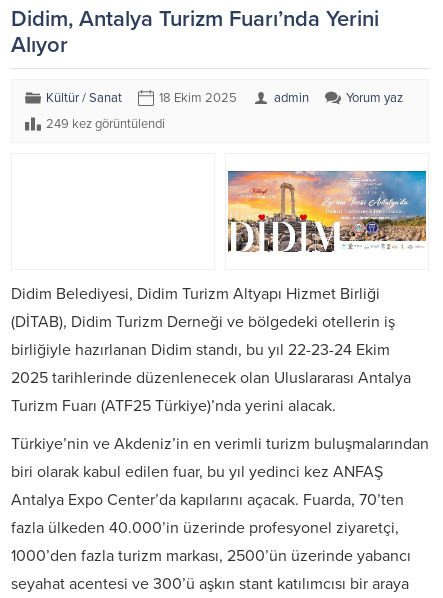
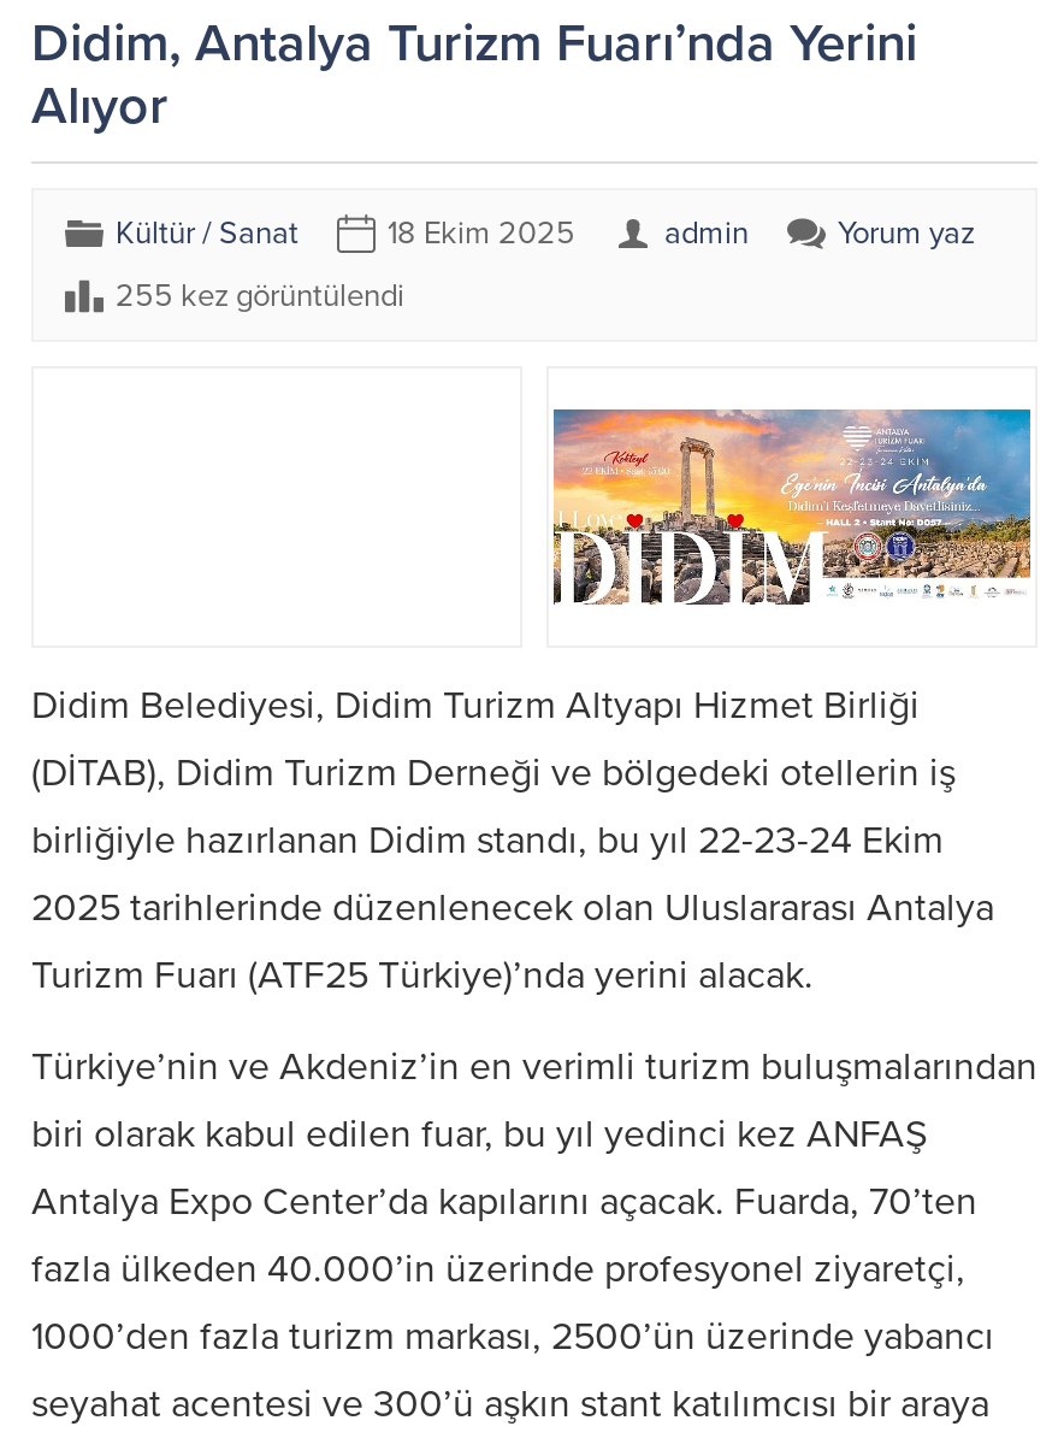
- 249 kez görüntülendi
+ 255 kez görüntülendi
